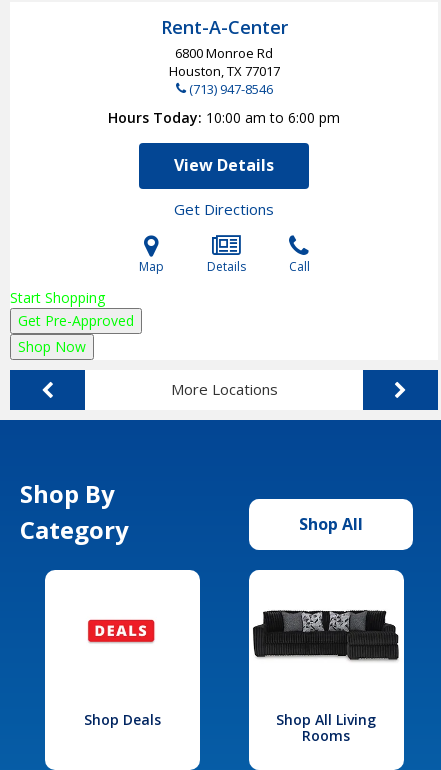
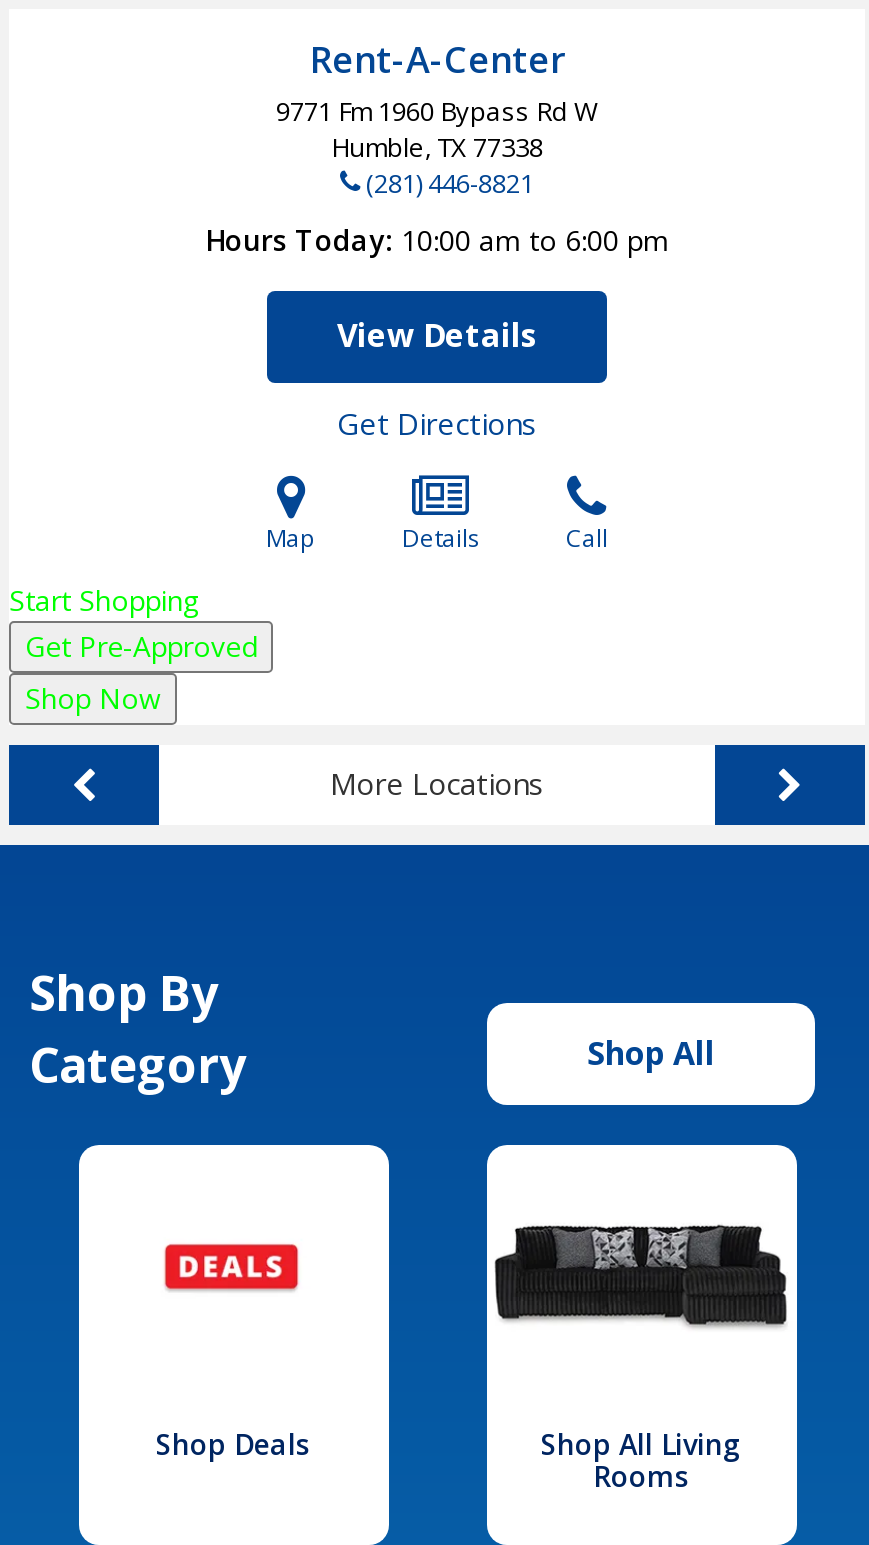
- 6800 Monroe Rd
- Houston, TX 77017
- (713) 947-8546
+ 9771 Fm 1960 Bypass Rd W
+ Humble, TX 77338
+ (281) 446-8821
